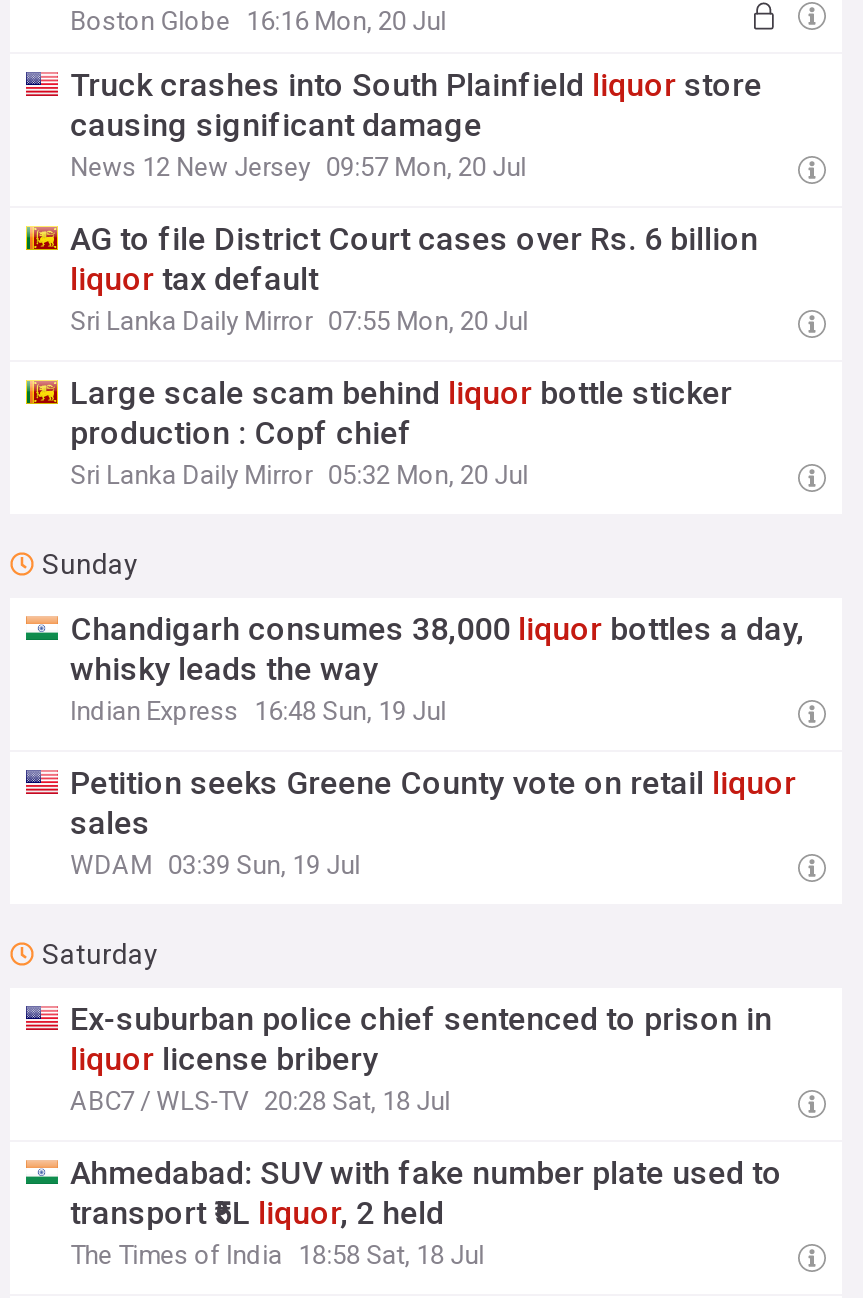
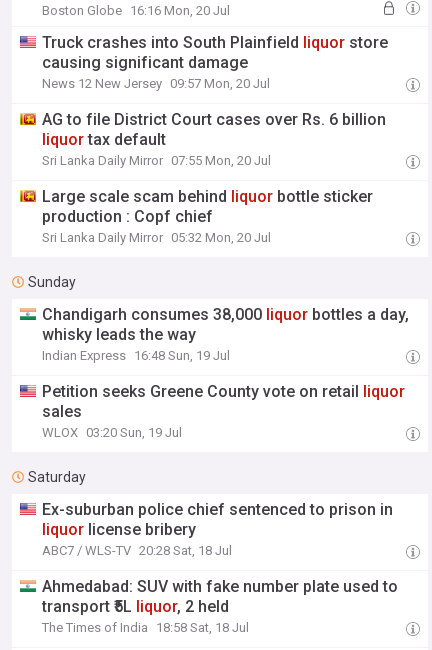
- WDAM 03:39 Sun, 19 Jul
+ WLOX 03:20 Sun, 19 Jul
